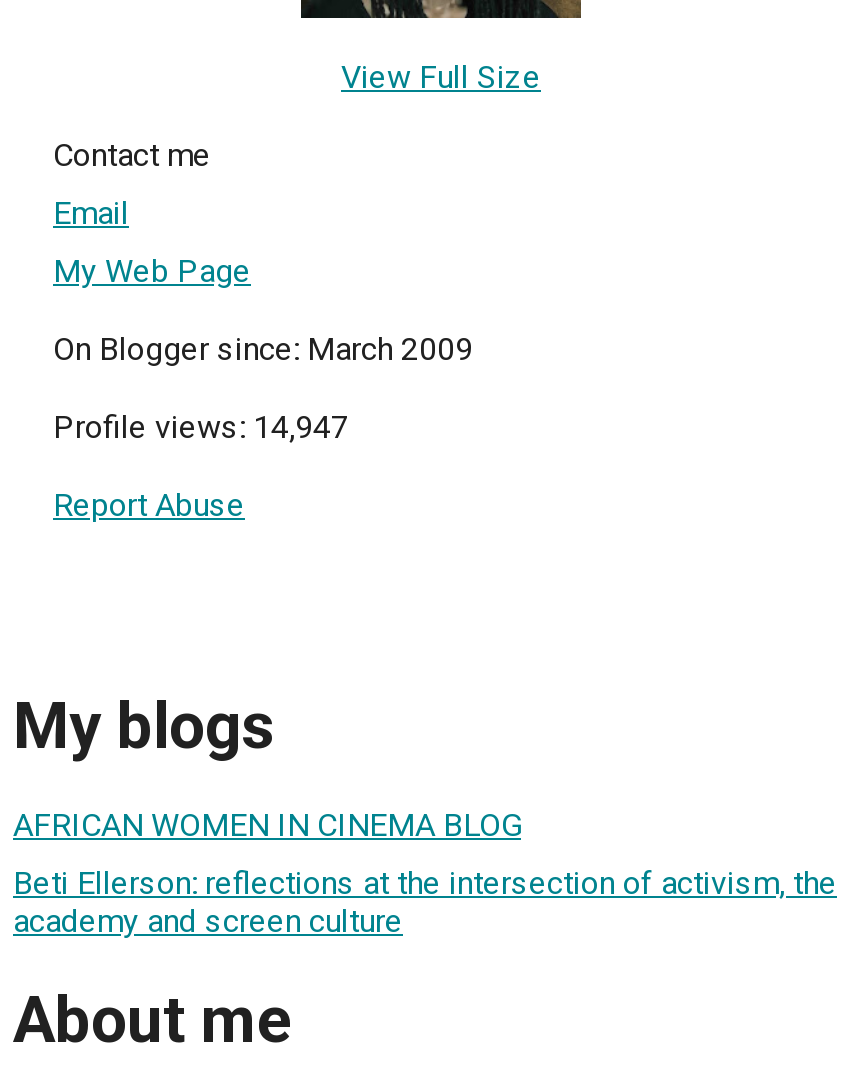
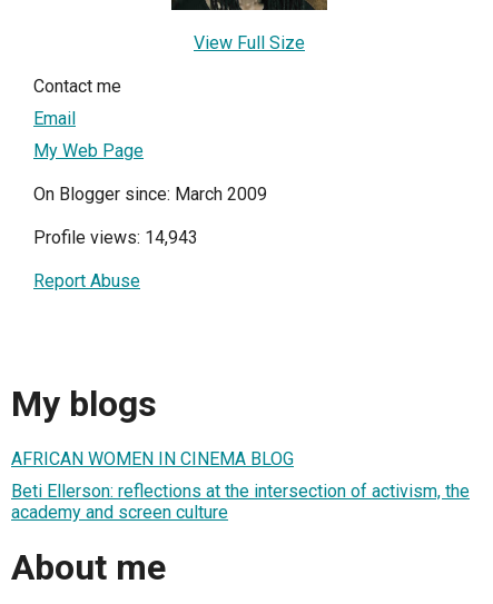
- Profile views: 14,947
+ Profile views: 14,943
